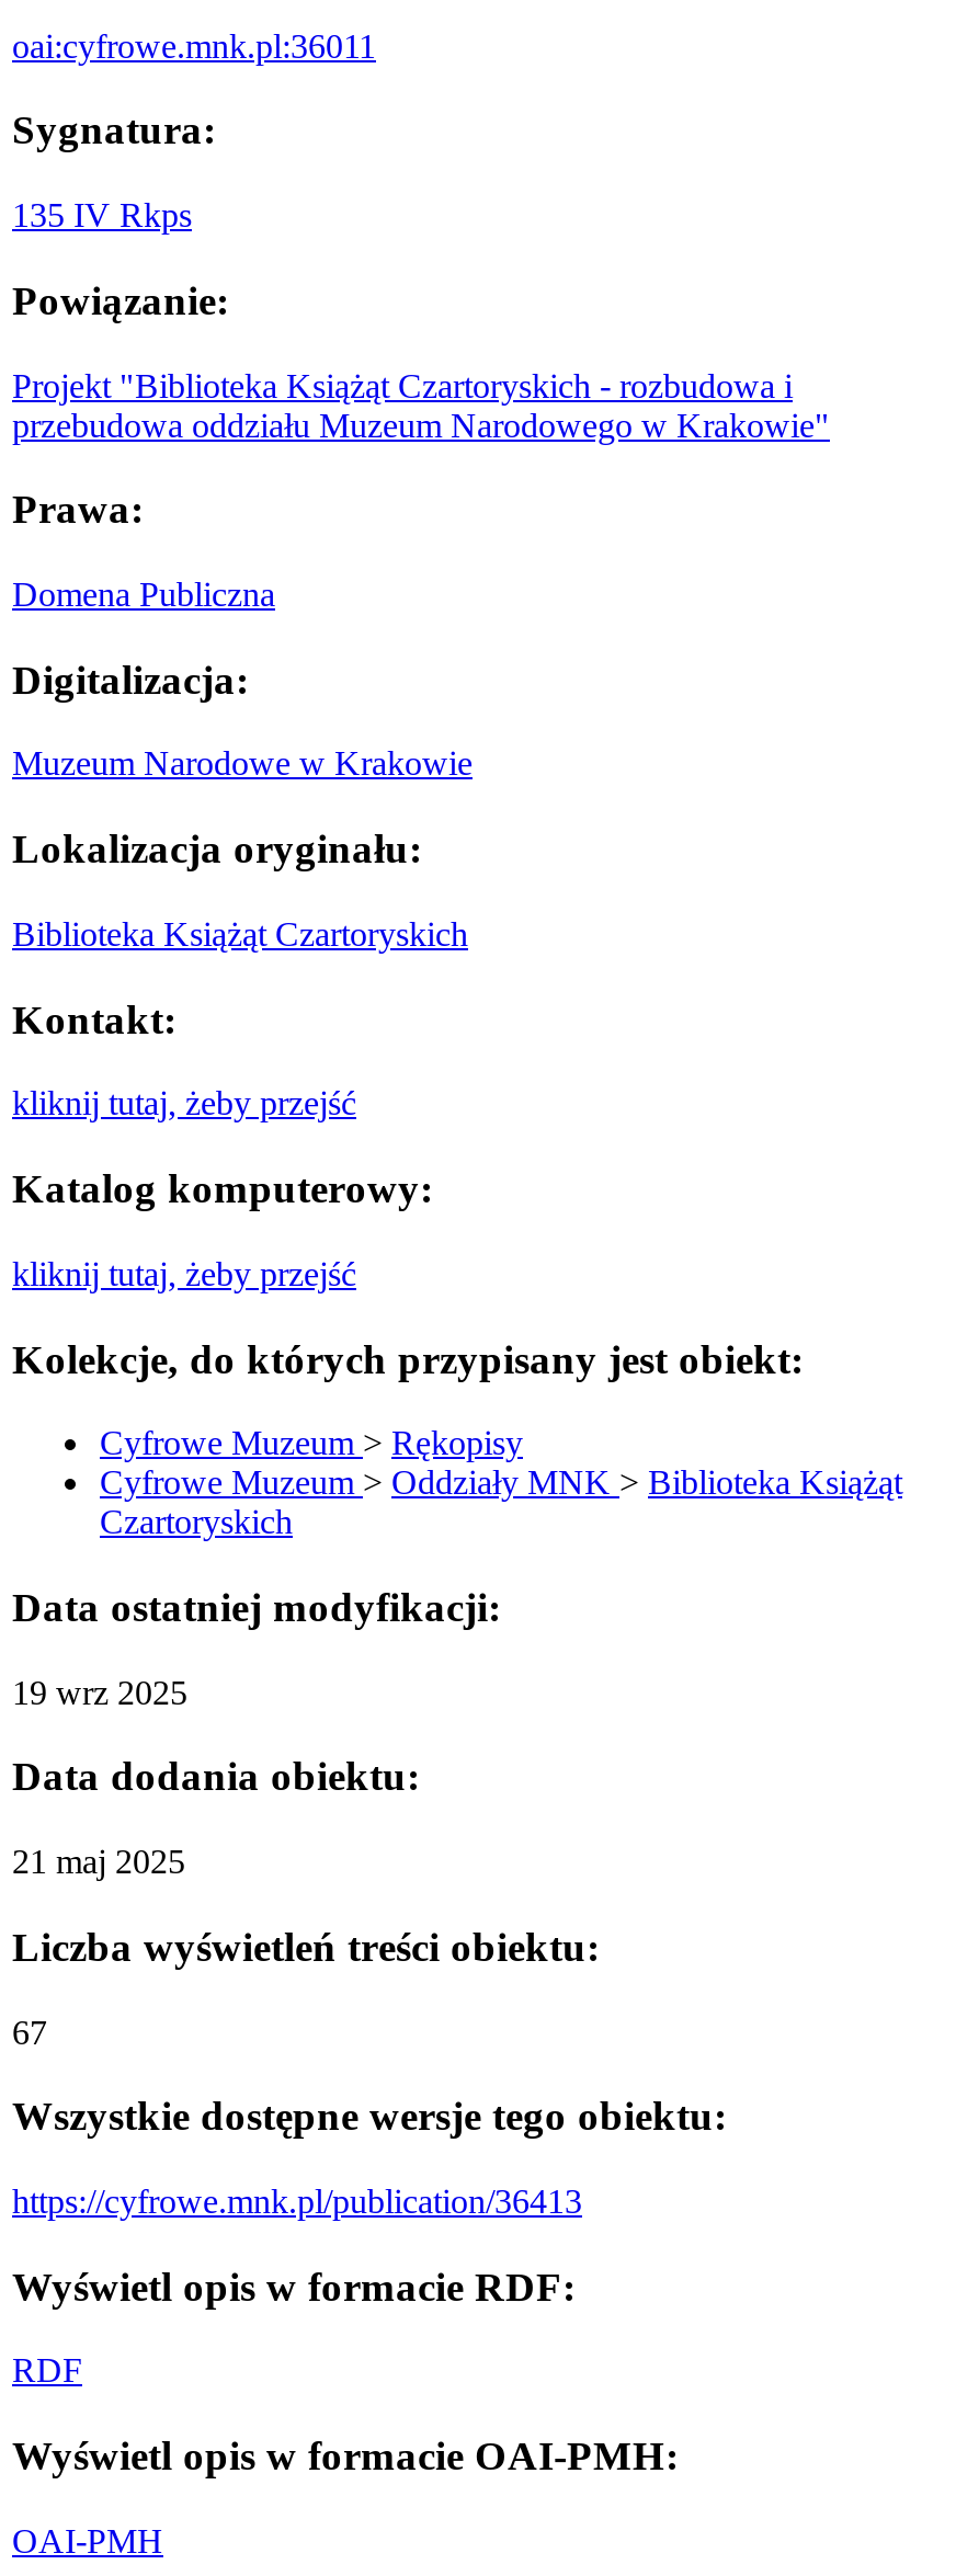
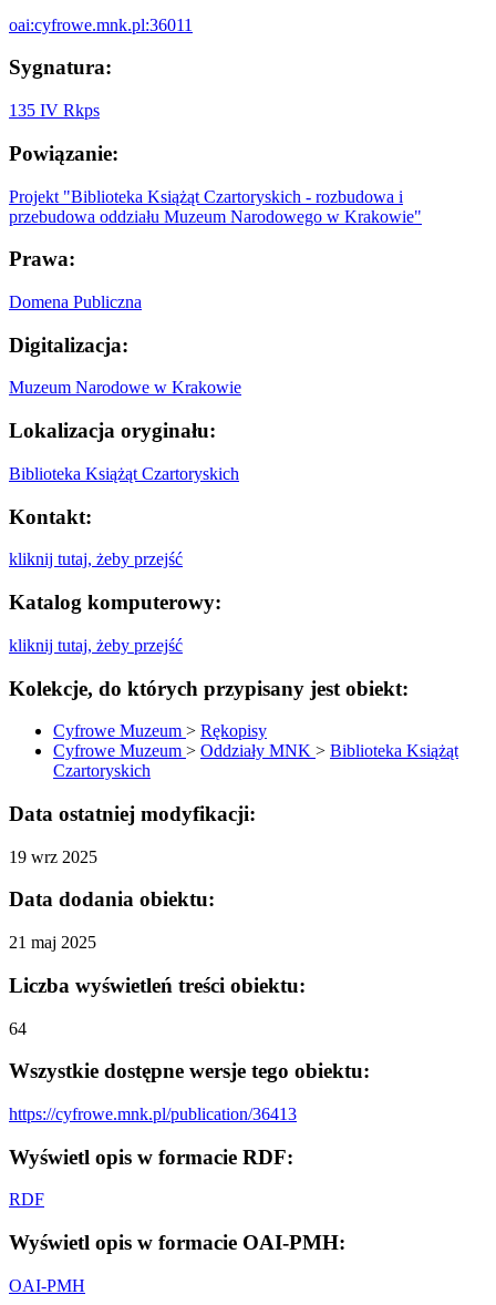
- 67
+ 64
